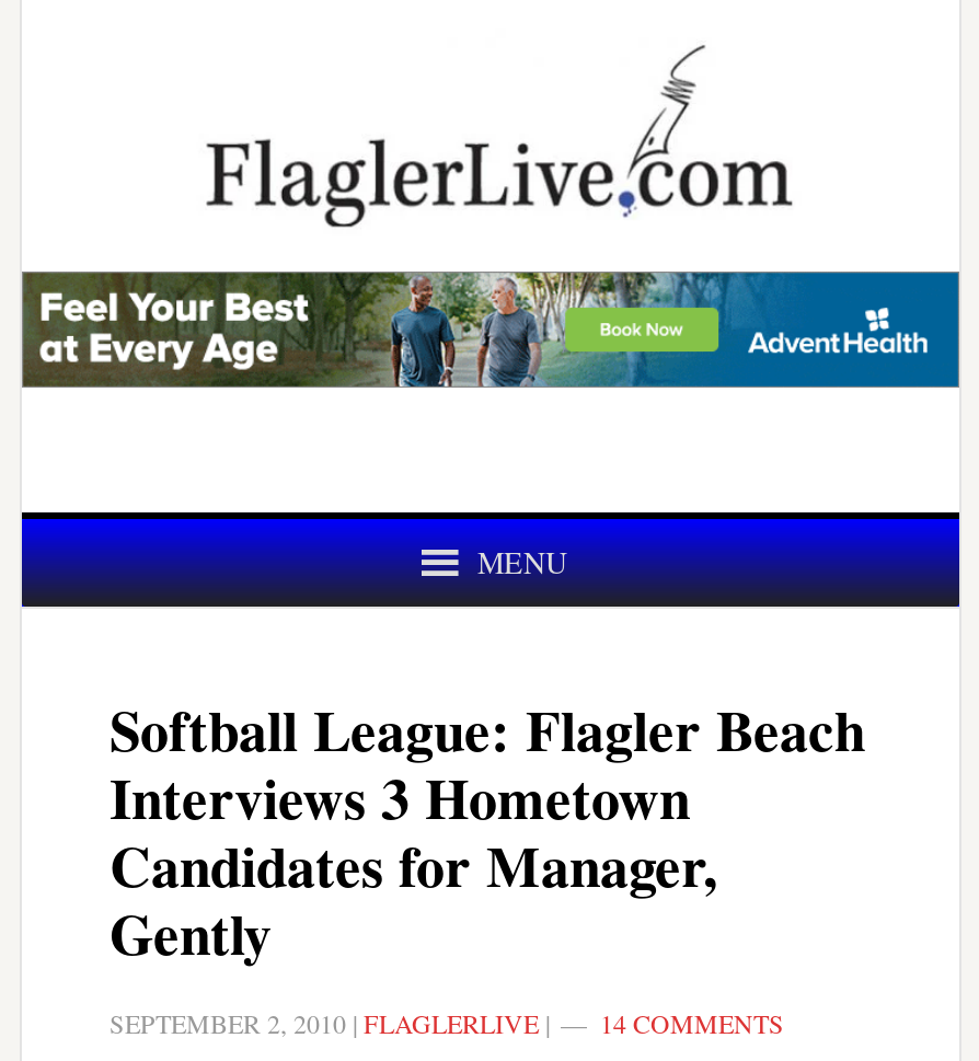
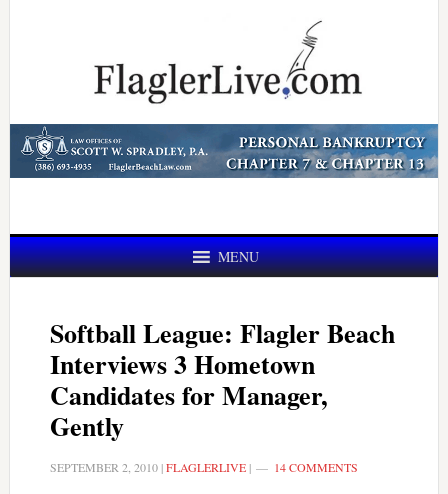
- [image]
+ [image]
